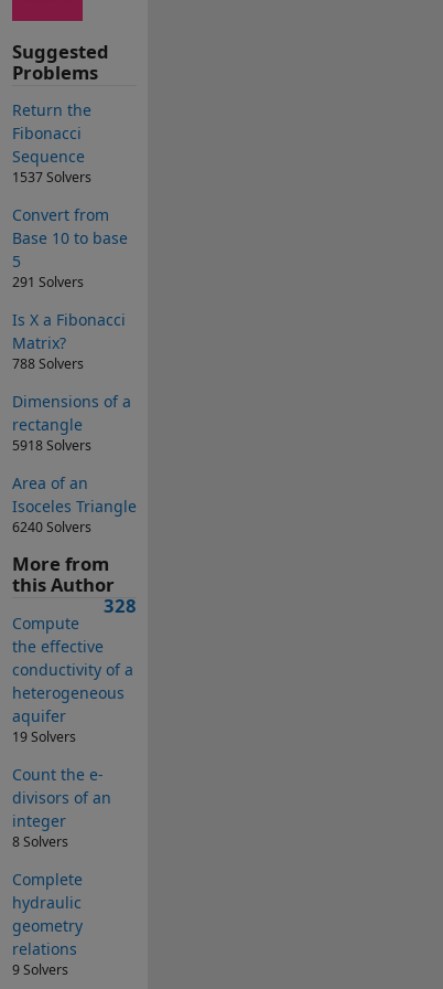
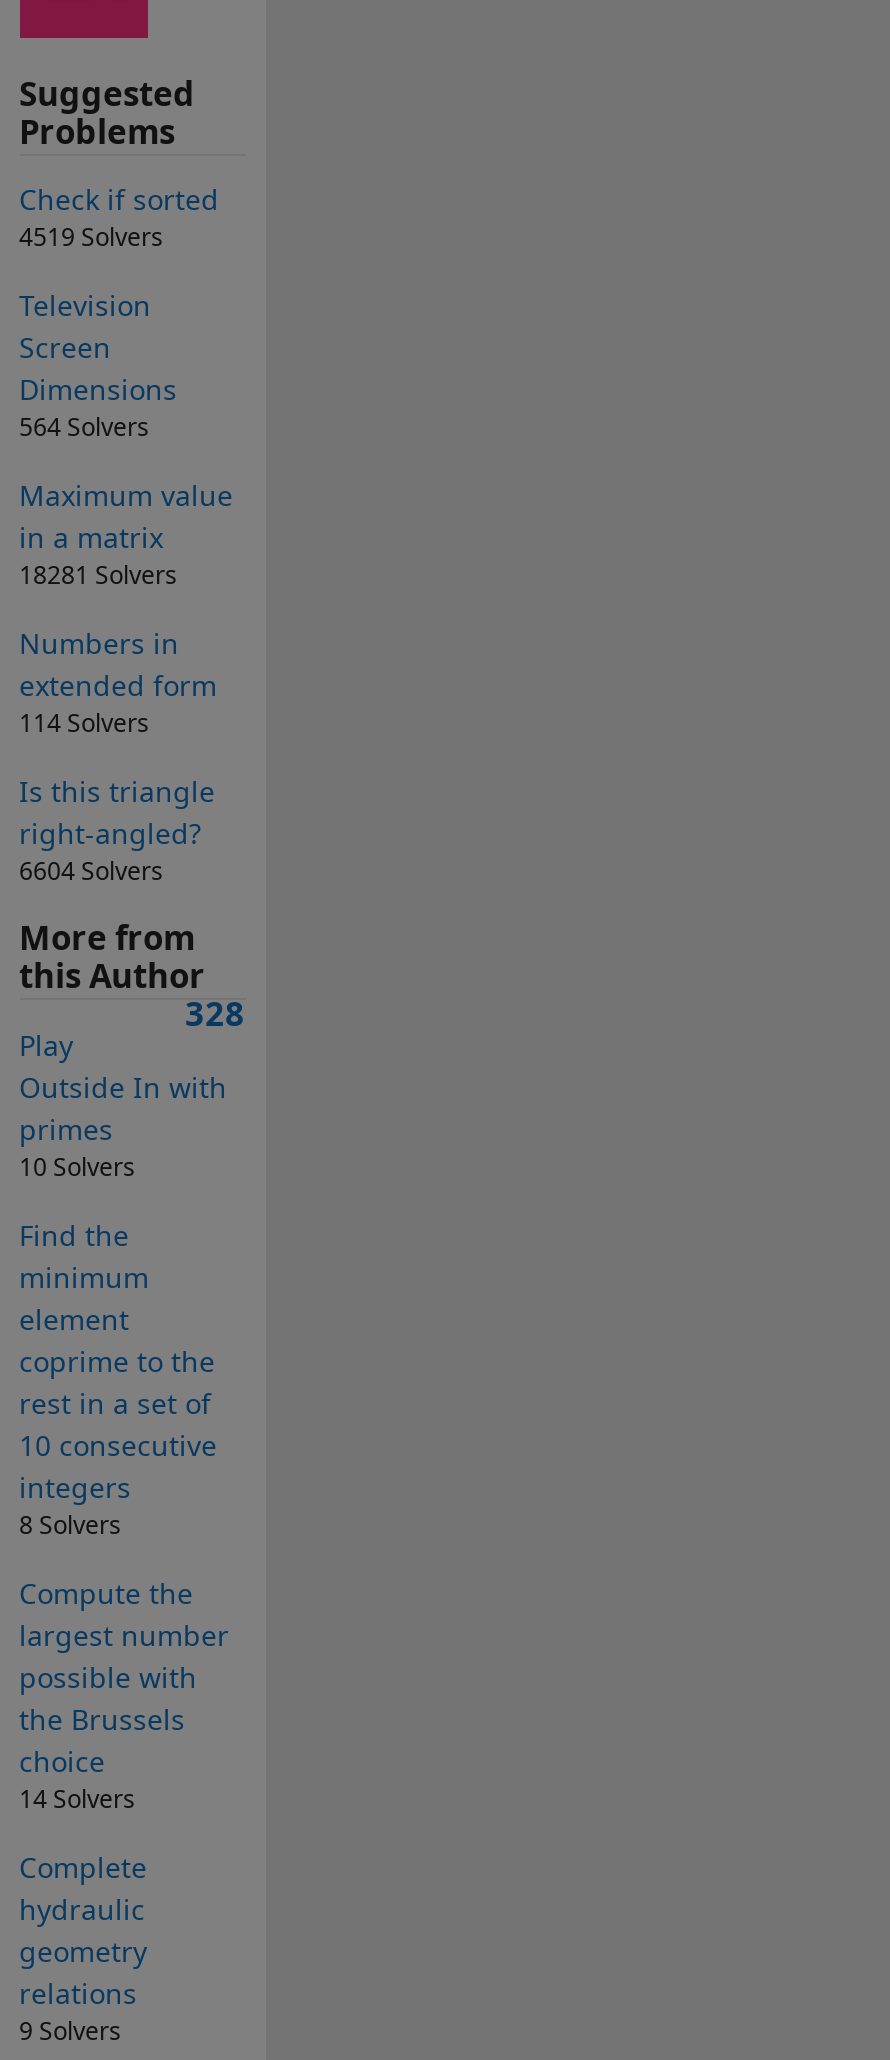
- Return the
- Fibonacci
- Sequence
- 1537 Solvers
+ Check if sorted
+ 4519 Solvers

- Convert from
- Base 10 to base
- 5
- 291 Solvers
+ Television
+ Screen
+ Dimensions
+ 564 Solvers

- Is X a Fibonacci
- Matrix?
- 788 Solvers
+ Maximum value
+ in a matrix
+ 18281 Solvers

- Dimensions of a
- rectangle
- 5918 Solvers
+ Numbers in
+ extended form
+ 114 Solvers

- Area of an
- Isoceles Triangle
- 6240 Solvers
+ Is this triangle
+ right-angled?
+ 6604 Solvers

moved up: More from | this Author | 328

- Compute
- the effective
- conductivity of a
- heterogeneous
- aquifer
- 19 Solvers
+ Play
+ Outside In with
+ primes
+ 10 Solvers

- Count the e-
- divisors of an
- integer
+ Find the
+ minimum
+ element
+ coprime to the
+ rest in a set of
+ 10 consecutive
+ integers

+ Compute the
+ largest number
+ possible with
+ the Brussels
+ choice
+ 14 Solvers
